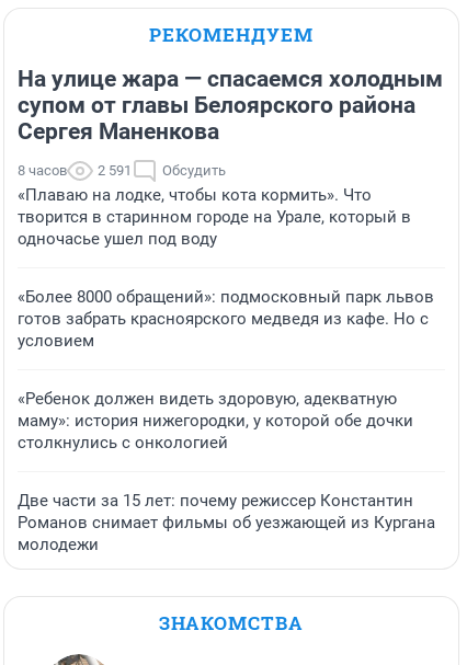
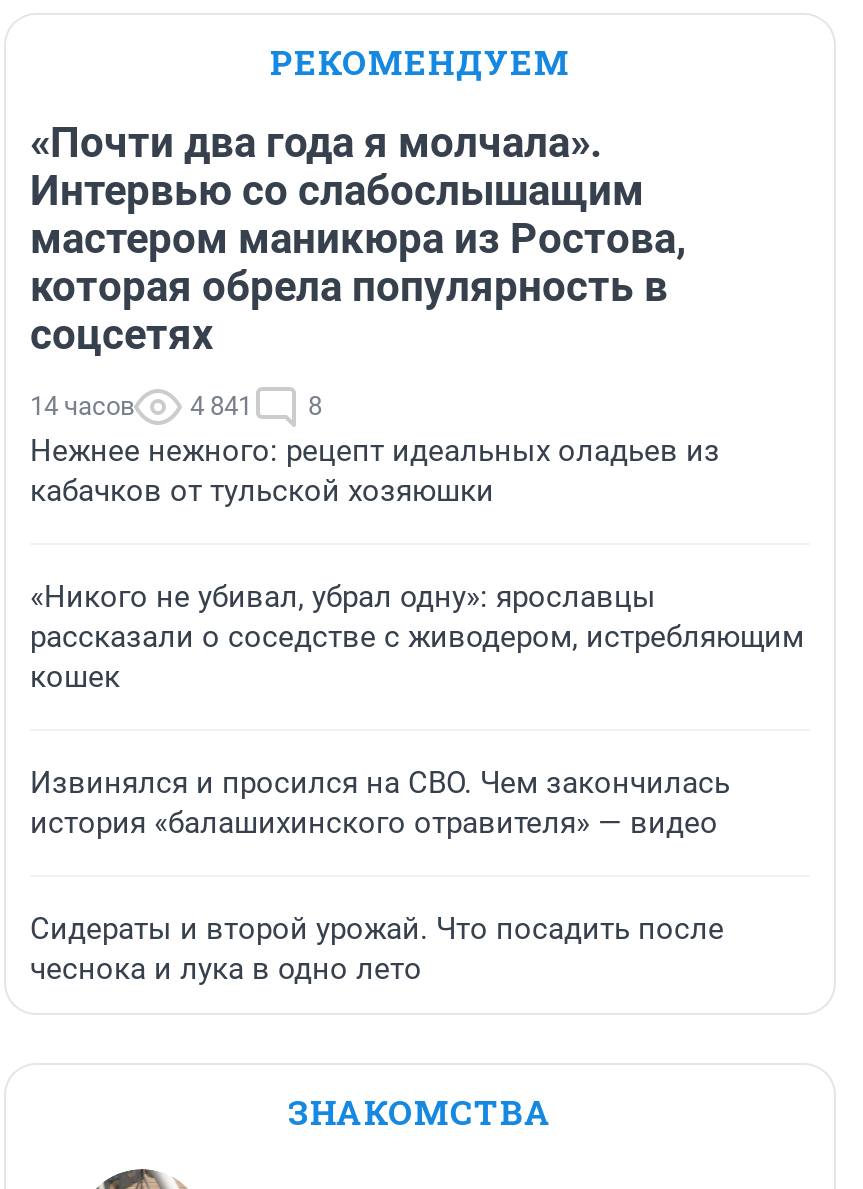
- На улице жара — спасаемся холодным
- супом от главы Белоярского района
- Сергея Маненкова
+ «Почти два года я молчала».
+ Интервью со слабослышащим
+ мастером маникюра из Ростова,
+ которая обрела популярность в
+ соцсетях

- 8 часов
- 2 591
- Обсудить
- «Плаваю на лодке, чтобы кота кормить». Что
- творится в старинном городе на Урале, который в
- одночасье ушел под воду
+ 14 часов
+ 4 841
+ 8
+ Нежнее нежного: рецепт идеальных оладьев из
+ кабачков от тульской хозяюшки

- «Более 8000 обращений»: подмосковный парк львов
- готов забрать красноярского медведя из кафе. Но с
- условием
+ «Никого не убивал, убрал одну»: ярославцы
+ рассказали о соседстве с живодером, истребляющим
+ кошек

- «Ребенок должен видеть здоровую, адекватную
- маму»: история нижегородки, у которой обе дочки
- столкнулись с онкологией
+ Извинялся и просился на СВО. Чем закончилась
+ история «балашихинского отравителя» — видео

- Две части за 15 лет: почему режиссер Константин
- Романов снимает фильмы об уезжающей из Кургана
- молодежи
+ Сидераты и второй урожай. Что посадить после
+ чеснока и лука в одно лето
